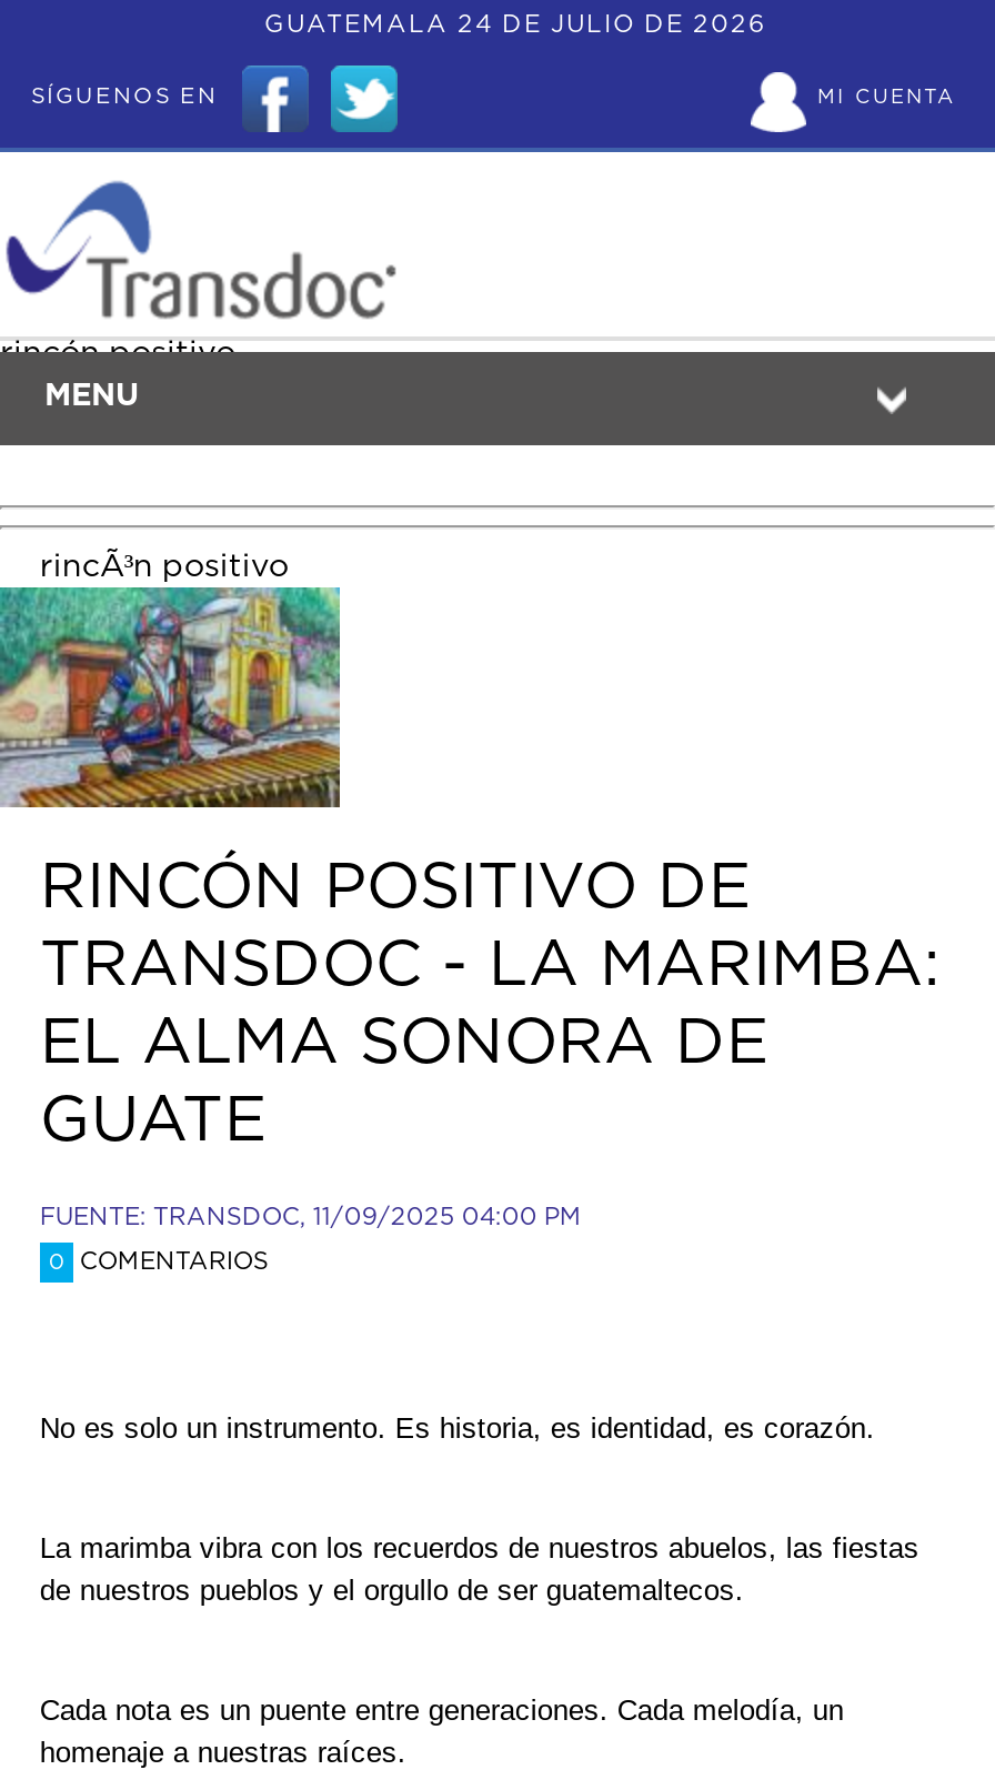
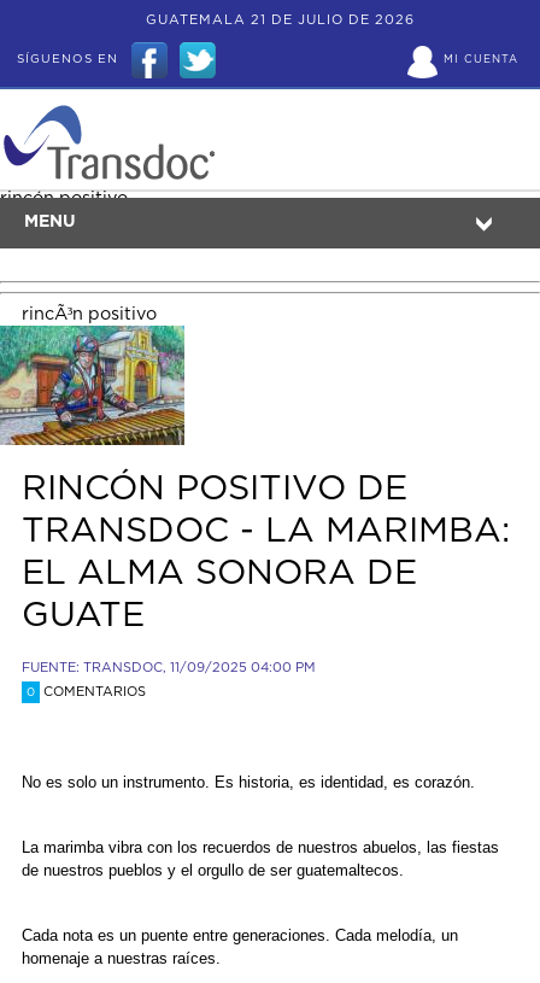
- GUATEMALA 24 DE JULIO DE 2026
+ GUATEMALA 21 DE JULIO DE 2026
